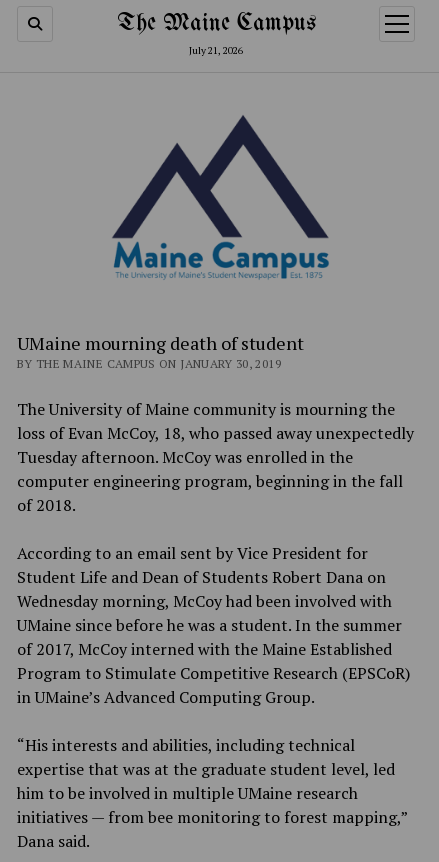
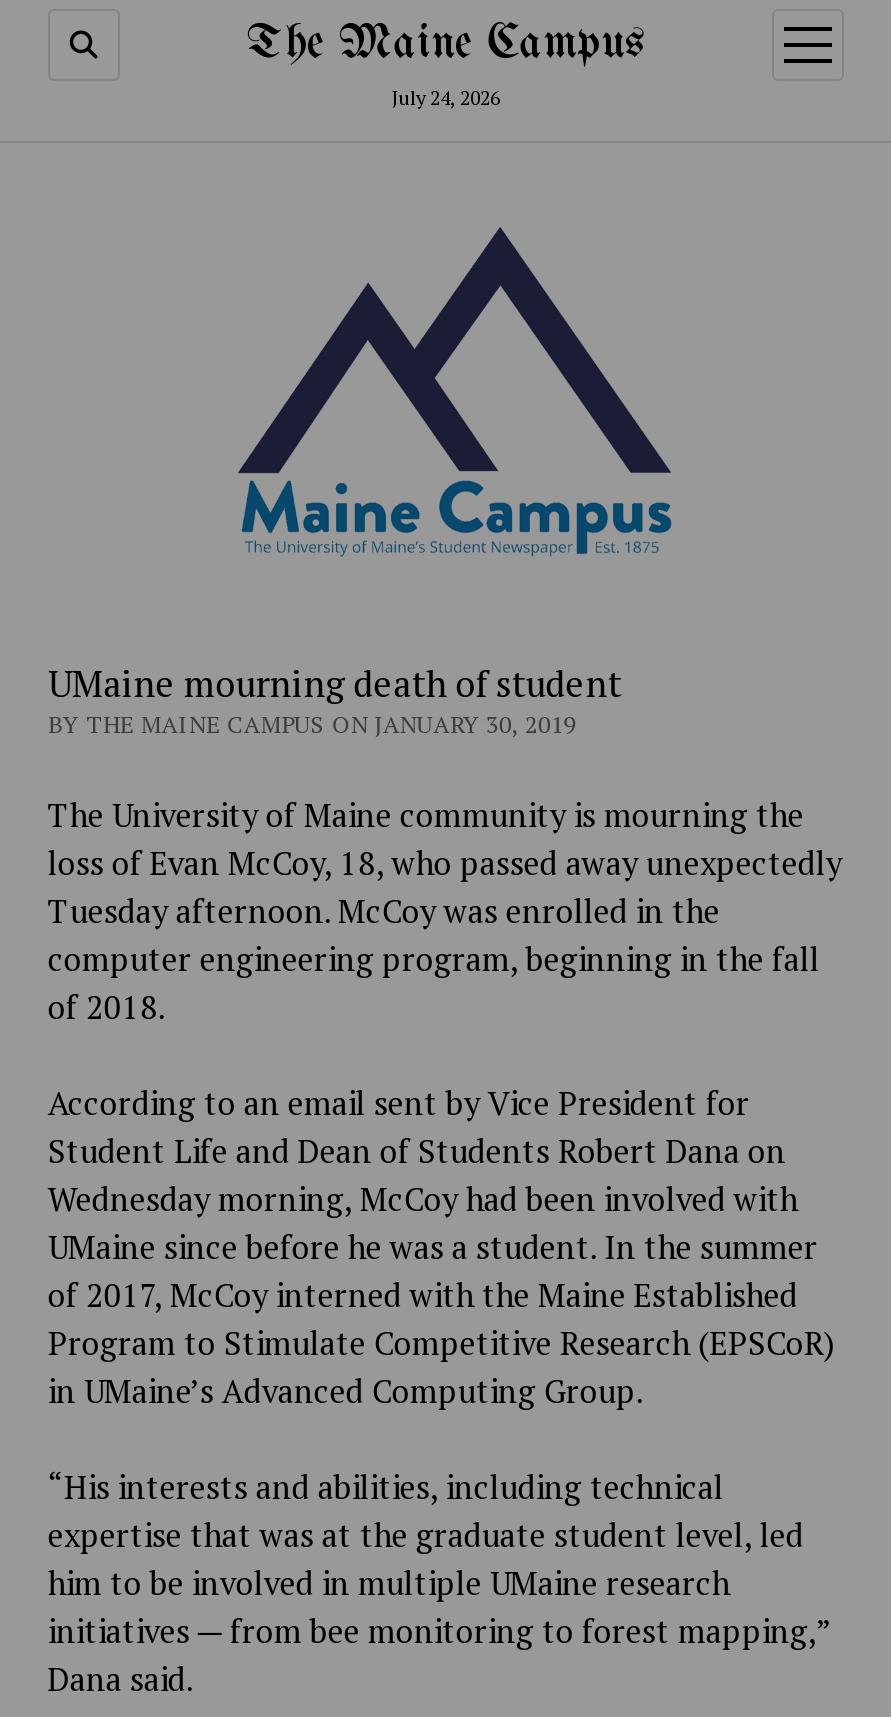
- July 21, 2026
+ July 24, 2026
